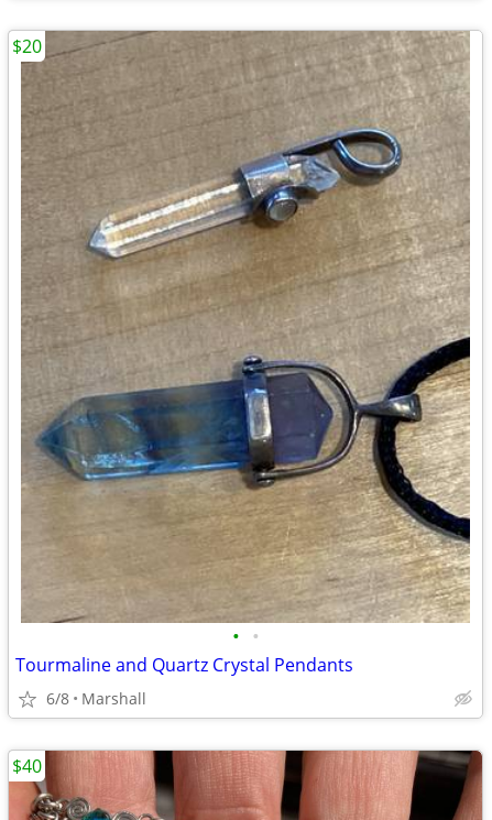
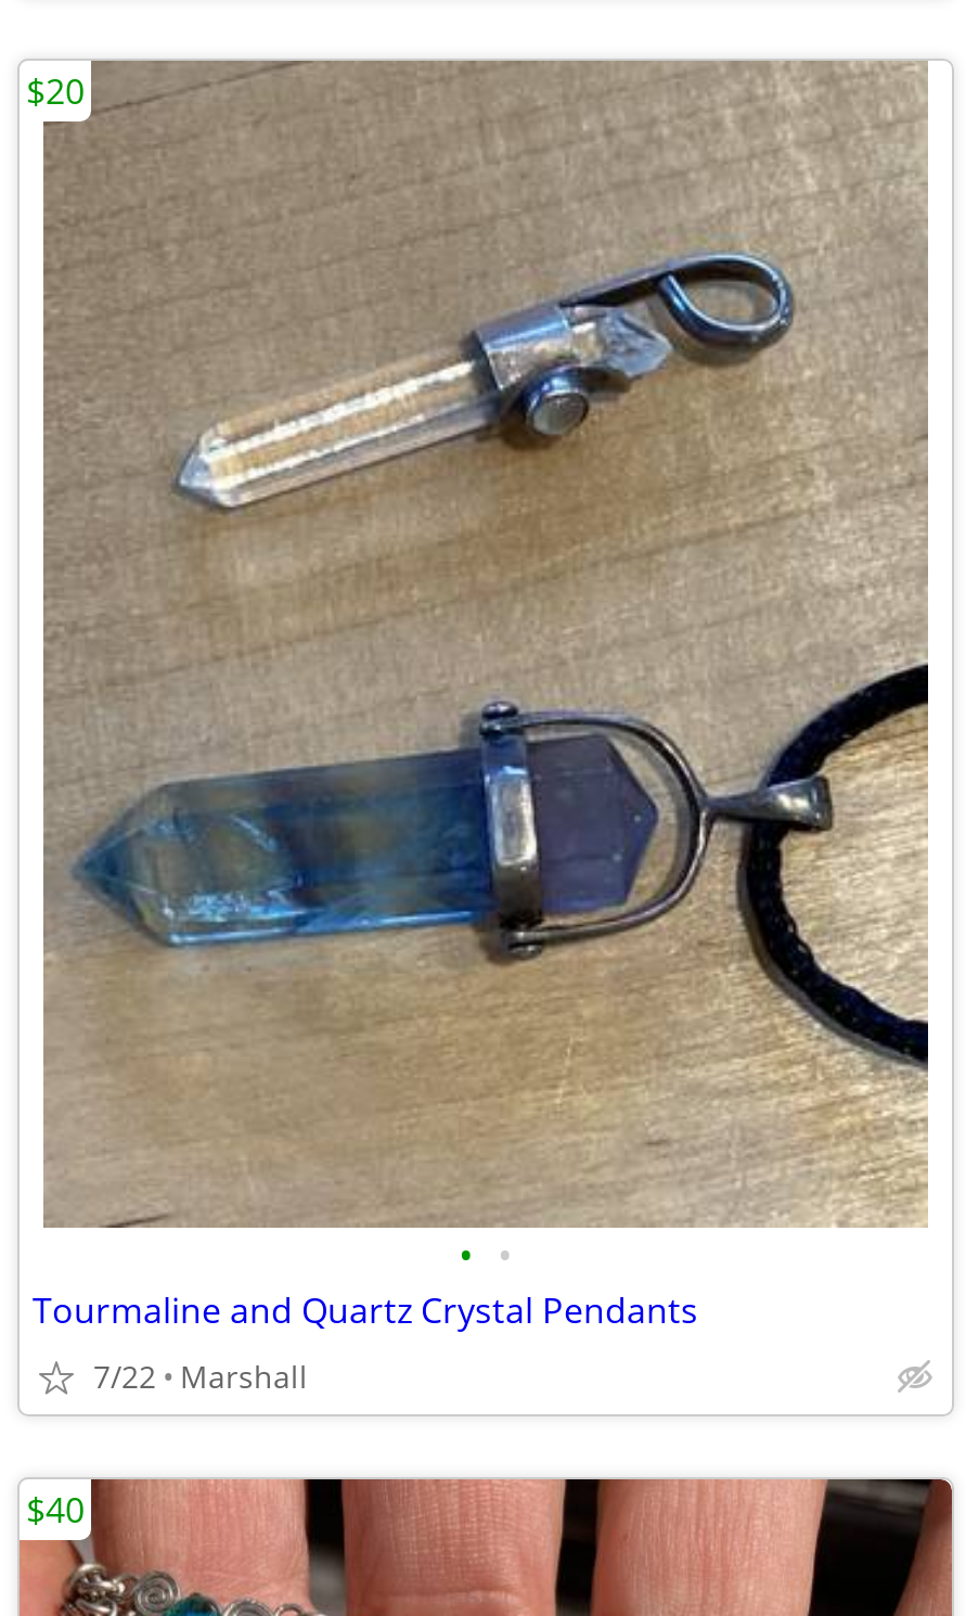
- 6/8 Marshall
+ 7/22 Marshall
